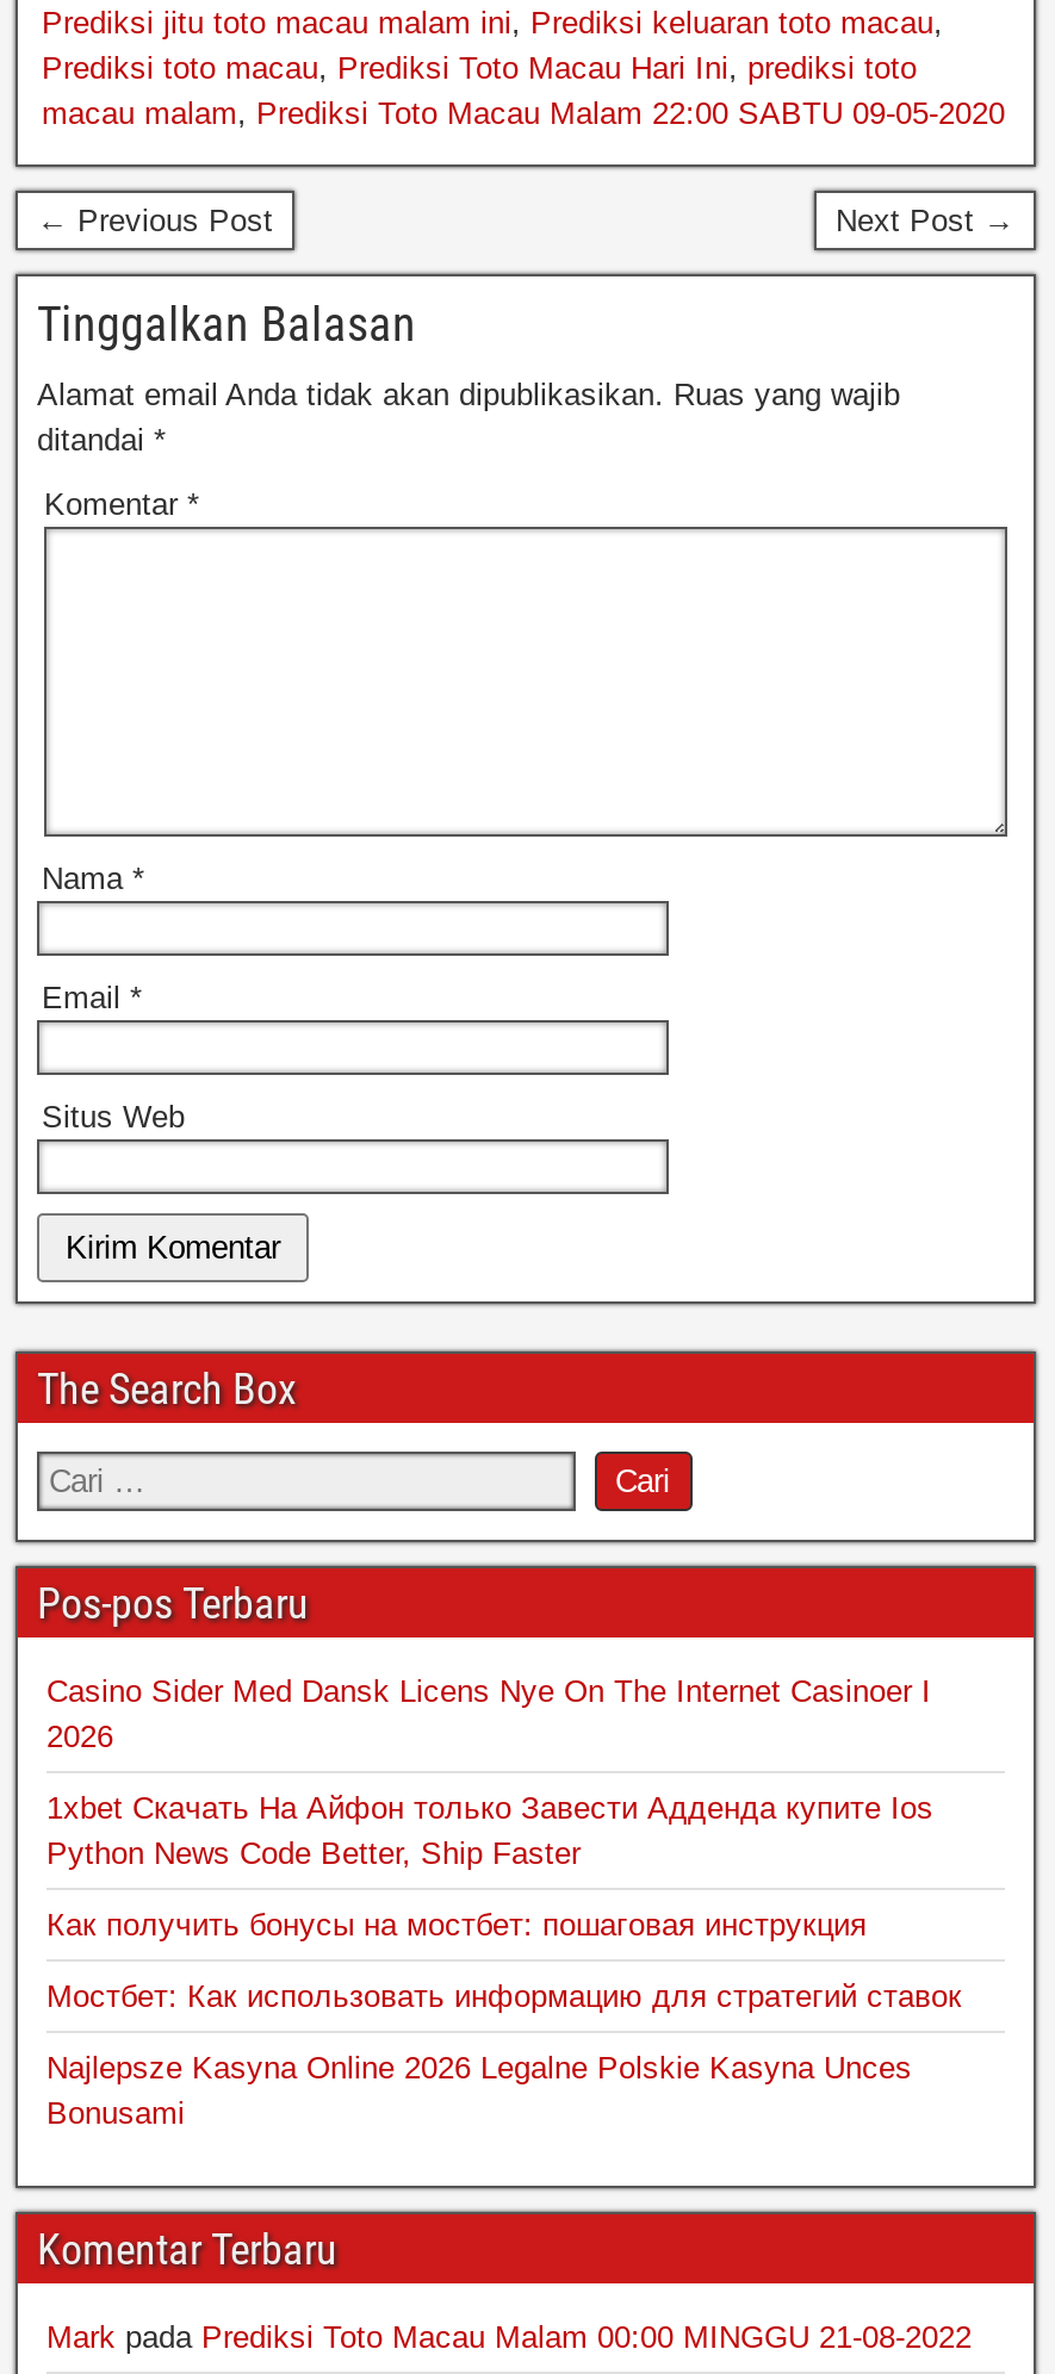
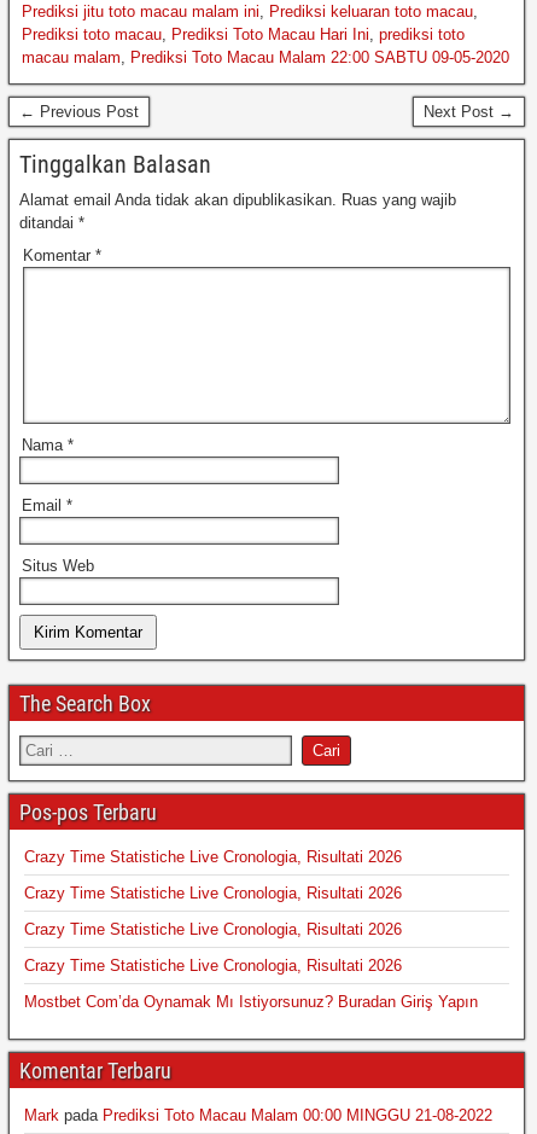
- Casino Sider Med Dansk Licens Nye On The Internet Casinoer I
- 2026
+ Crazy Time Statistiche Live Cronologia, Risultati 2026

- 1xbet Скачать На Айфон только Завести Адденда купите Ios
- Python News Code Better, Ship Faster
+ Crazy Time Statistiche Live Cronologia, Risultati 2026

- Как получить бонусы на мостбет: пошаговая инструкция
+ Crazy Time Statistiche Live Cronologia, Risultati 2026

- Мостбет: Как использовать информацию для стратегий ставок
+ Crazy Time Statistiche Live Cronologia, Risultati 2026

- Najlepsze Kasyna Online 2026 Legalne Polskie Kasyna Unces
- Bonusami
+ Mostbet Com’da Oynamak Mı Istiyorsunuz? Buradan Giriş Yapın
